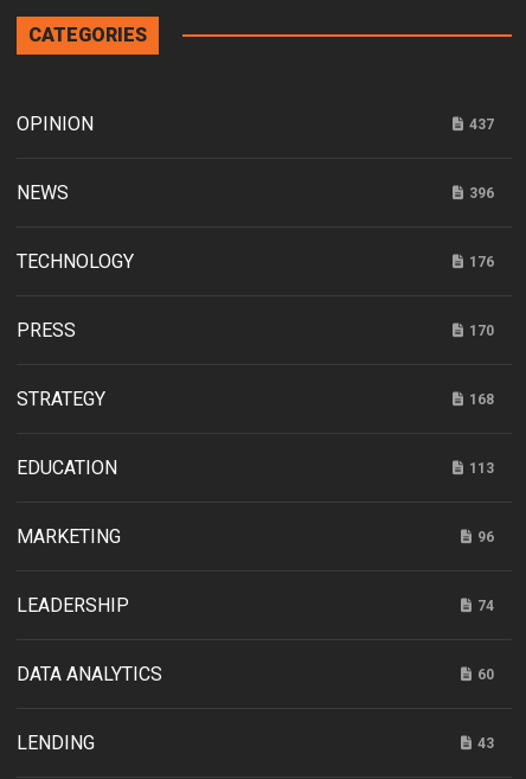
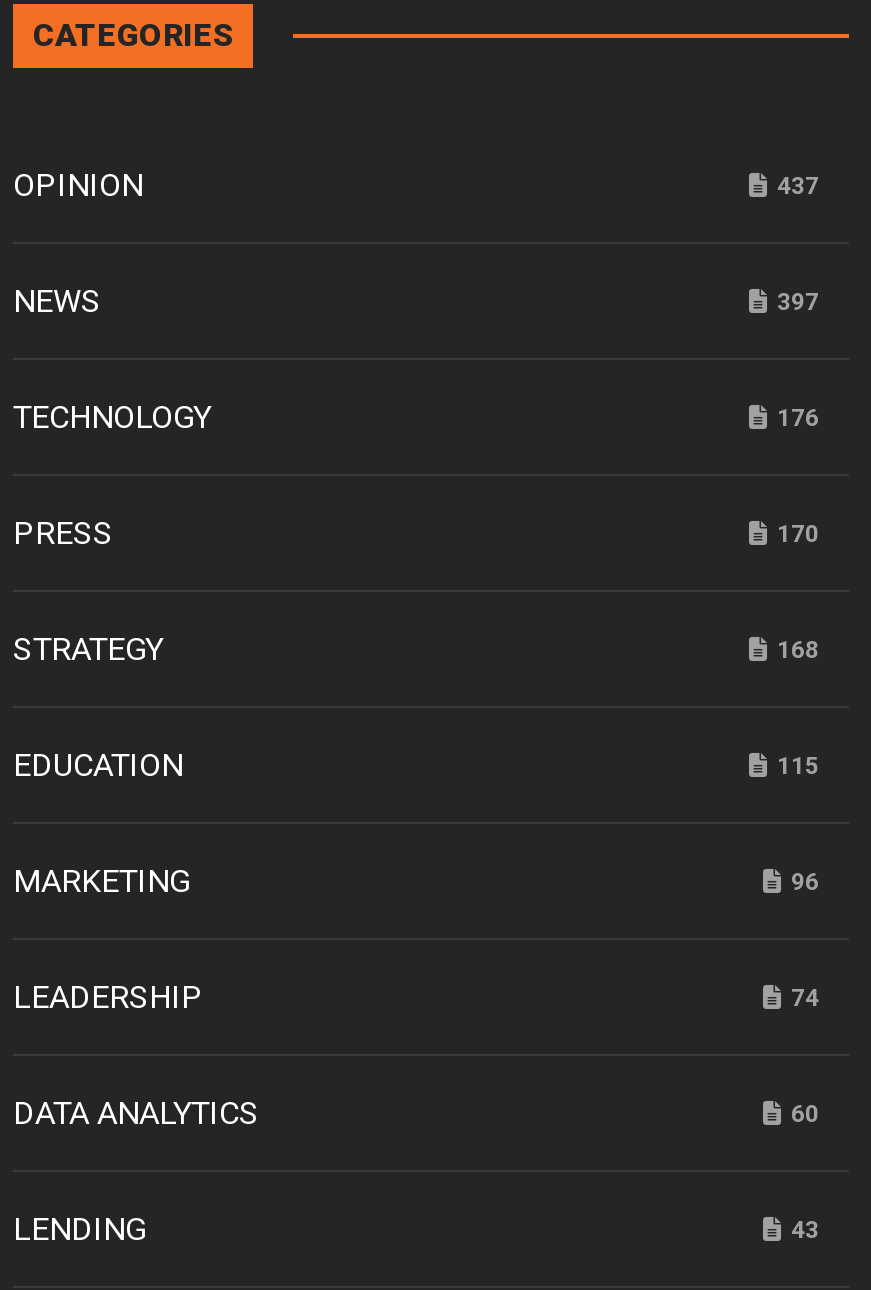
- 396
+ 397

- 113
+ 115
